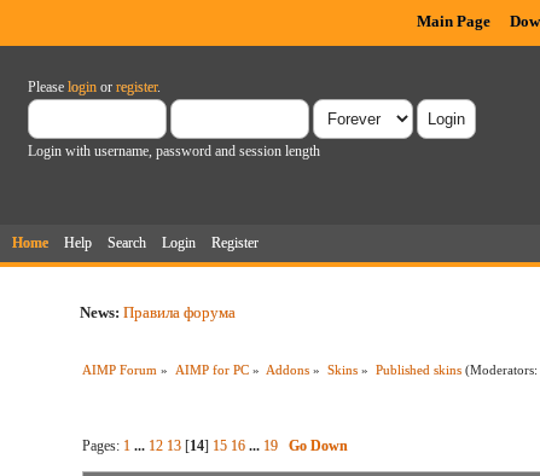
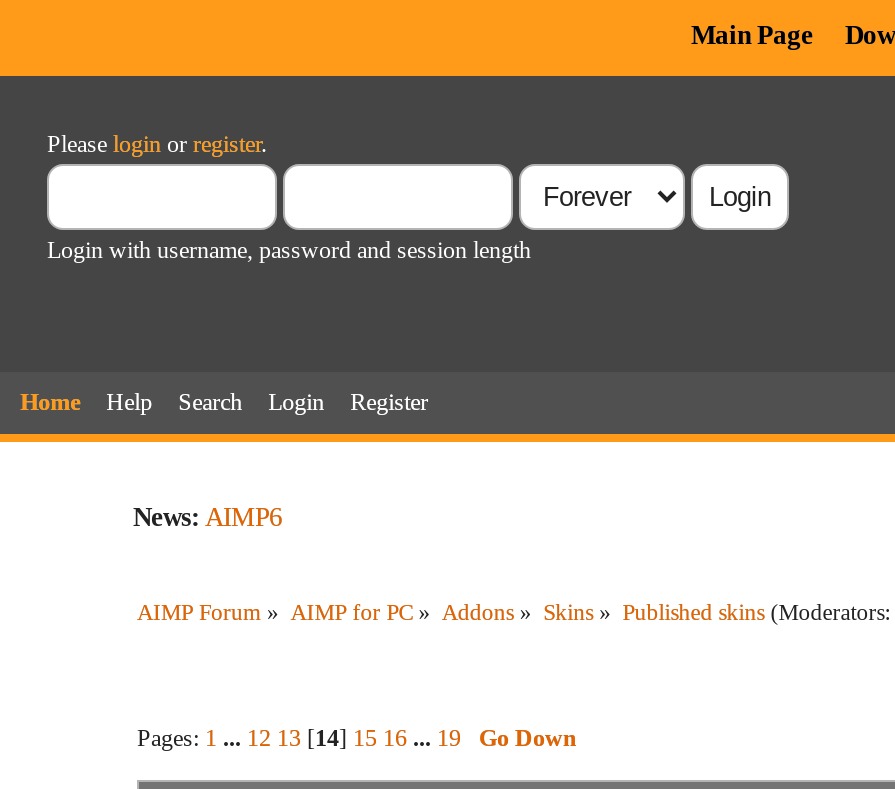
- News: Правила форума
+ News: AIMP6
